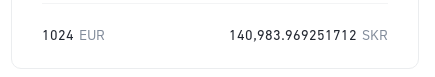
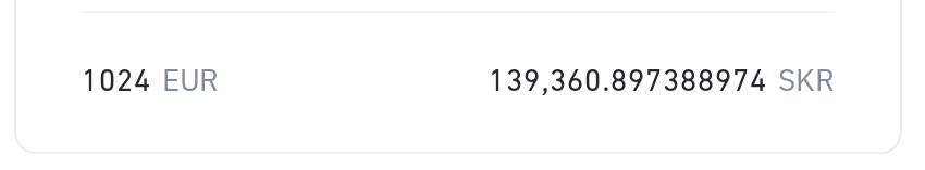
- 140,983.969251712 SKR
+ 139,360.897388974 SKR
